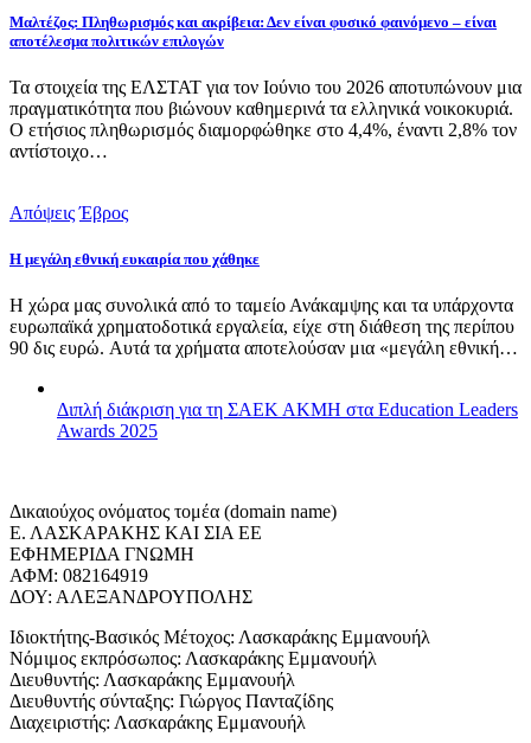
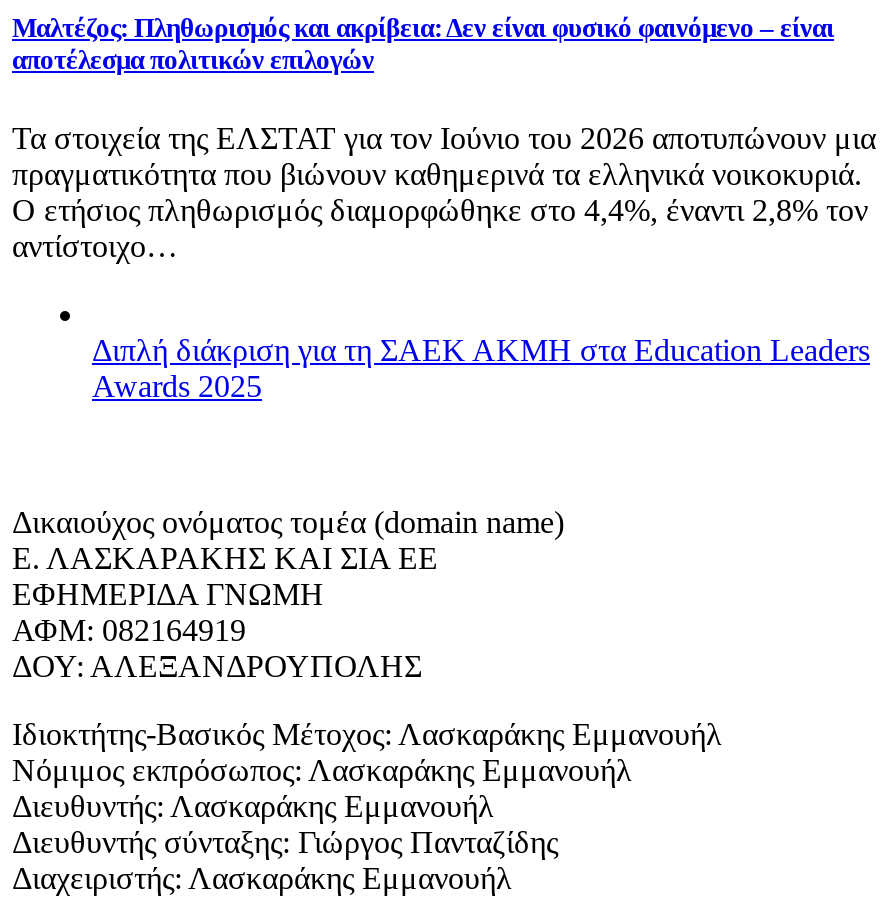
- Απόψεις Έβρος
- Η μεγάλη εθνική ευκαιρία που χάθηκε
- Η χώρα μας συνολικά από το ταμείο Ανάκαμψης και τα υπάρχοντα
- ευρωπαϊκά χρηματοδοτικά εργαλεία, είχε στη διάθεση της περίπου
- 90 δις ευρώ. Αυτά τα χρήματα αποτελούσαν μια «μεγάλη εθνική…
